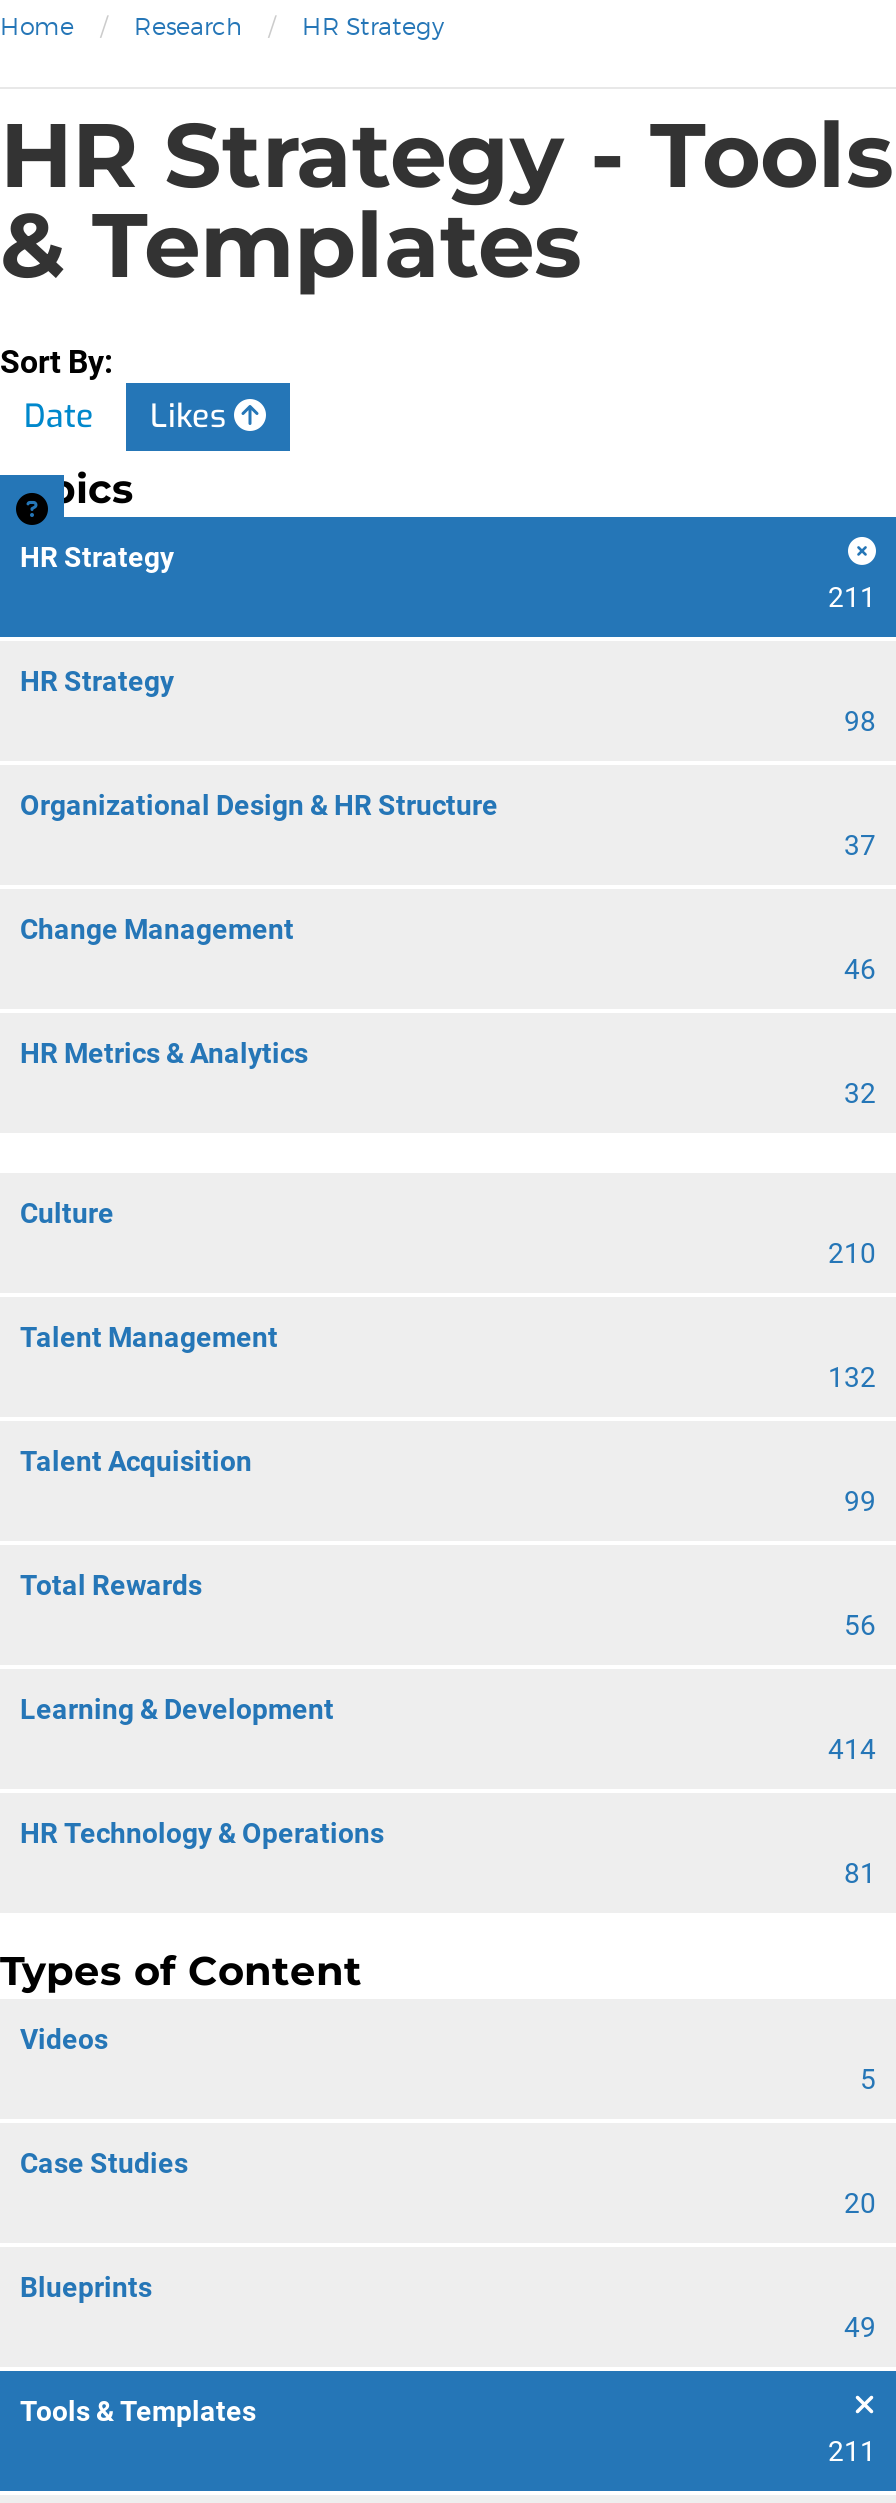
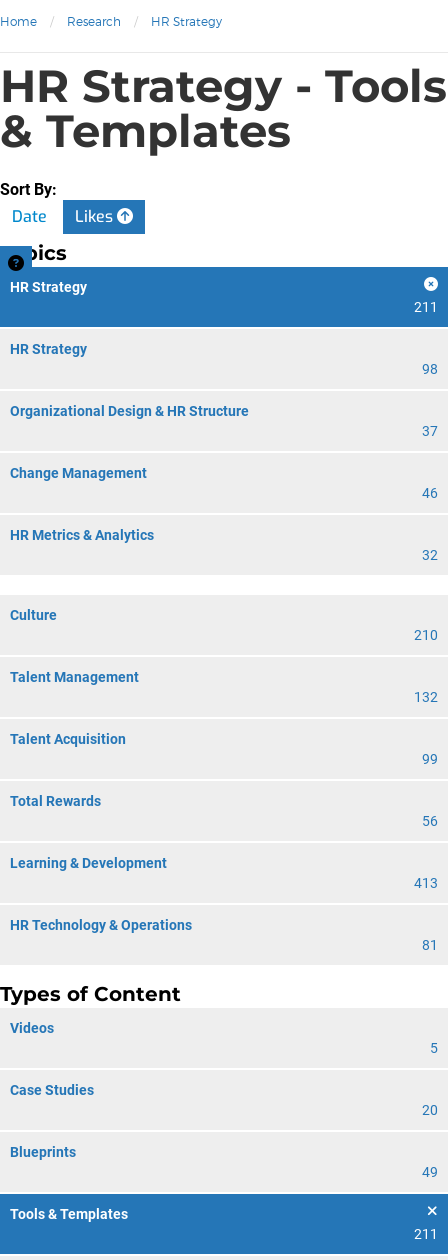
- 414
+ 413
